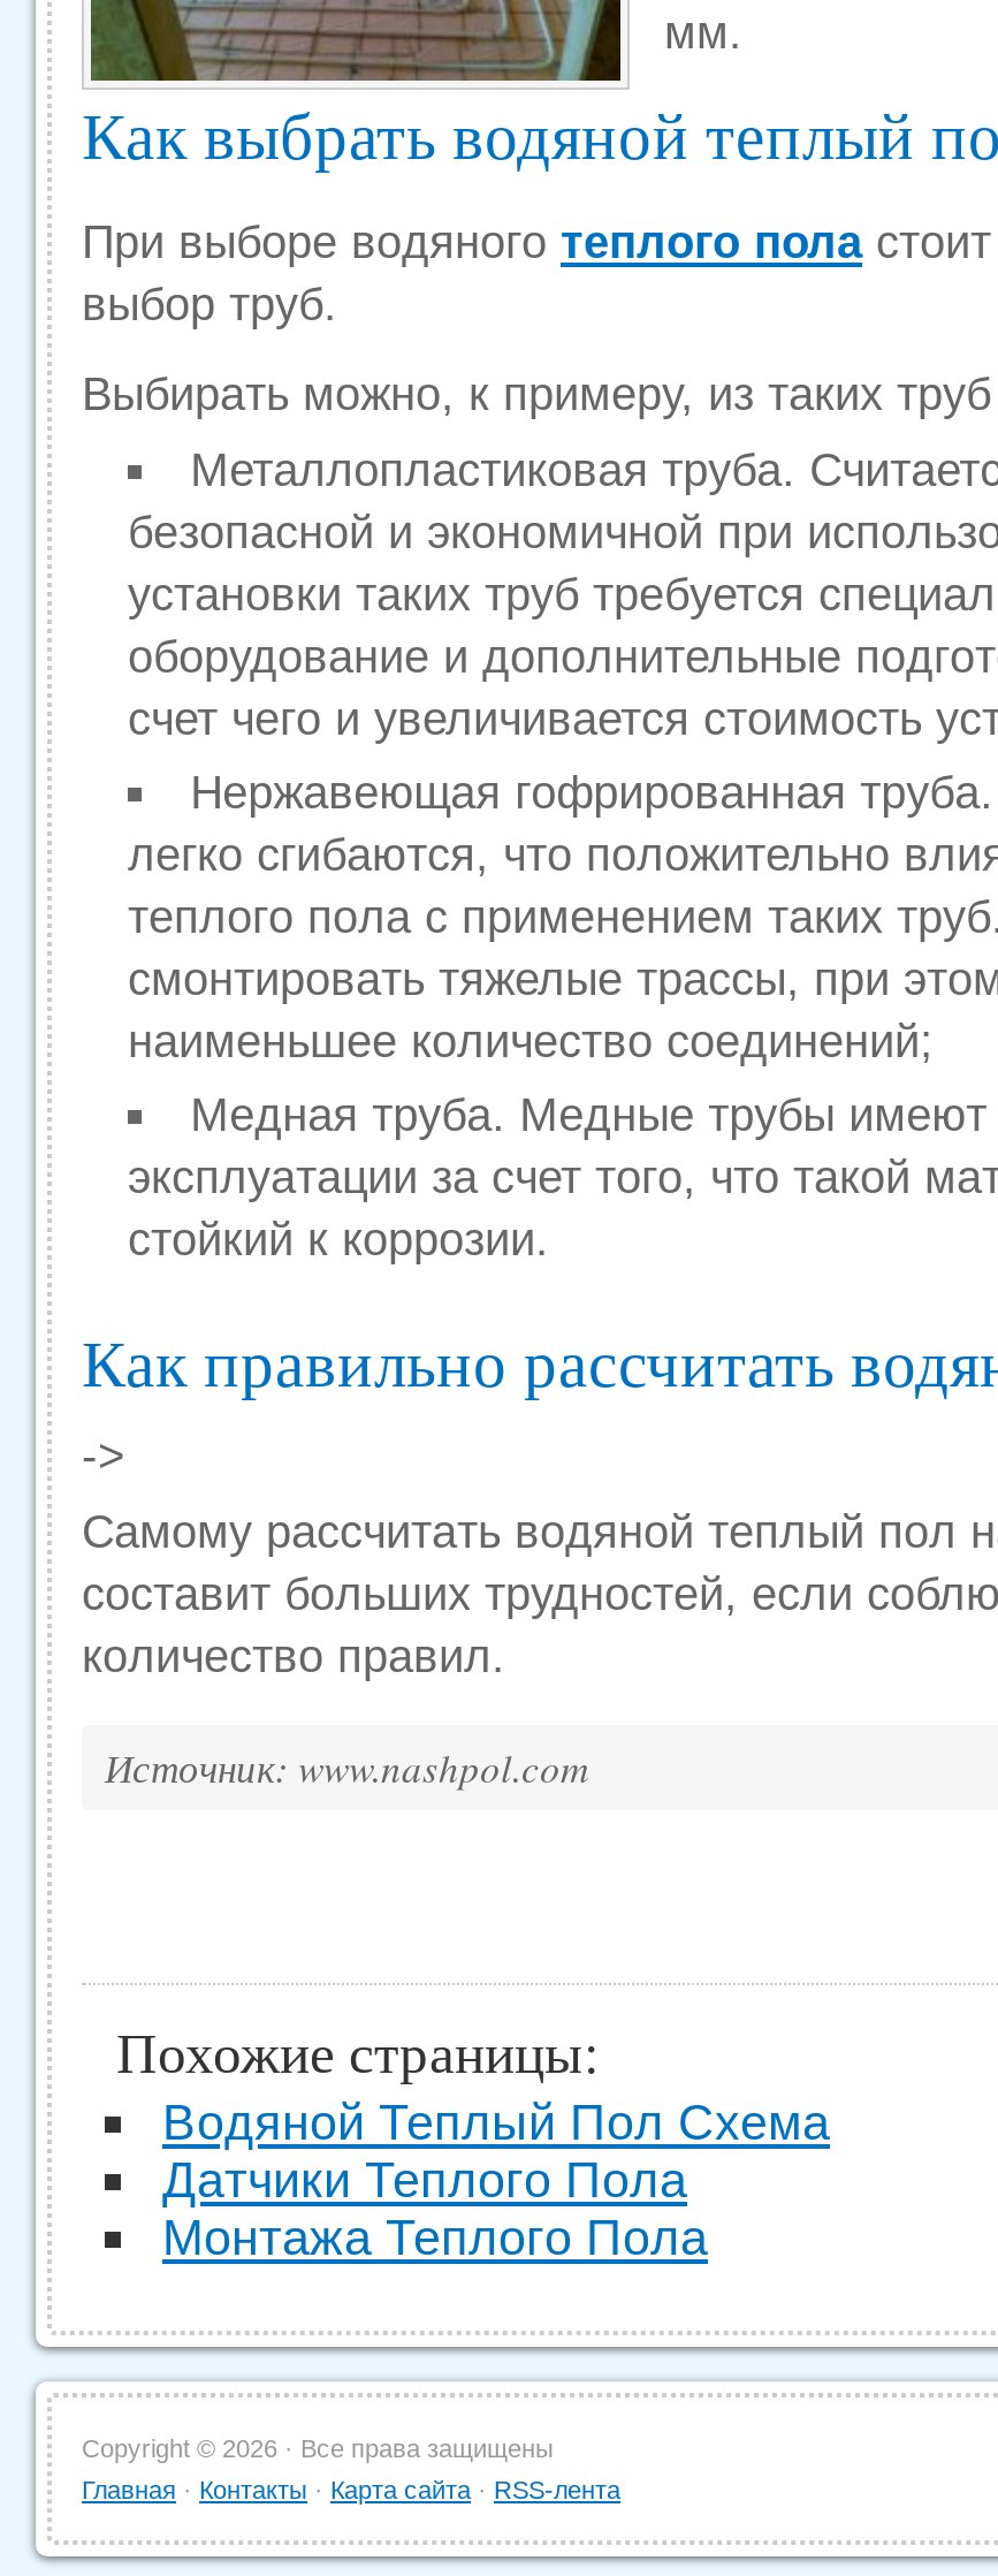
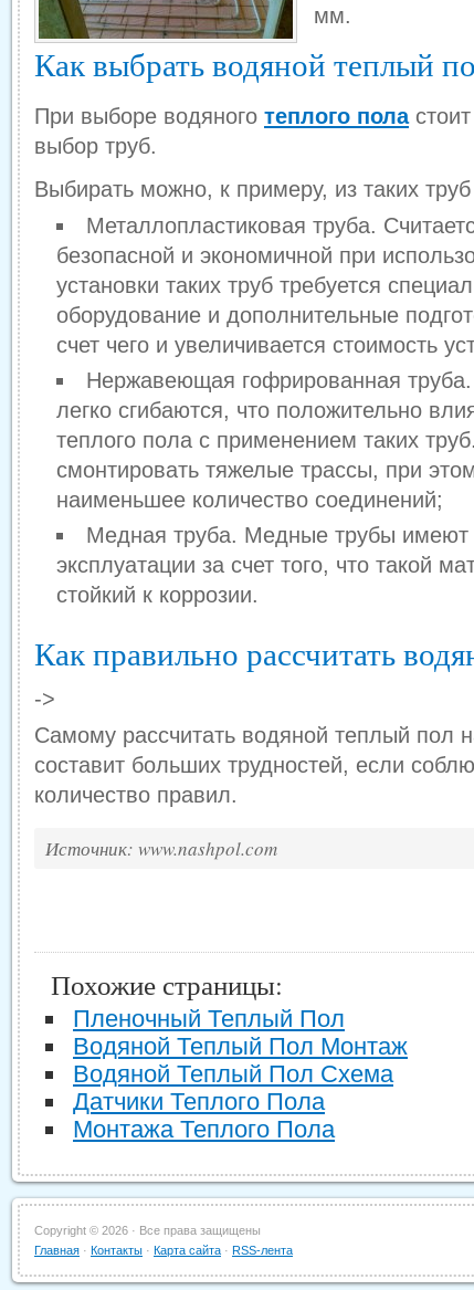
+ Пленочный Теплый Пол
+ Водяной Теплый Пол Монтаж
